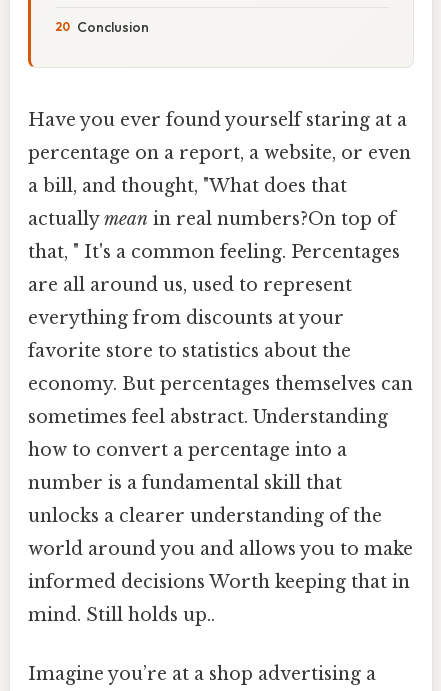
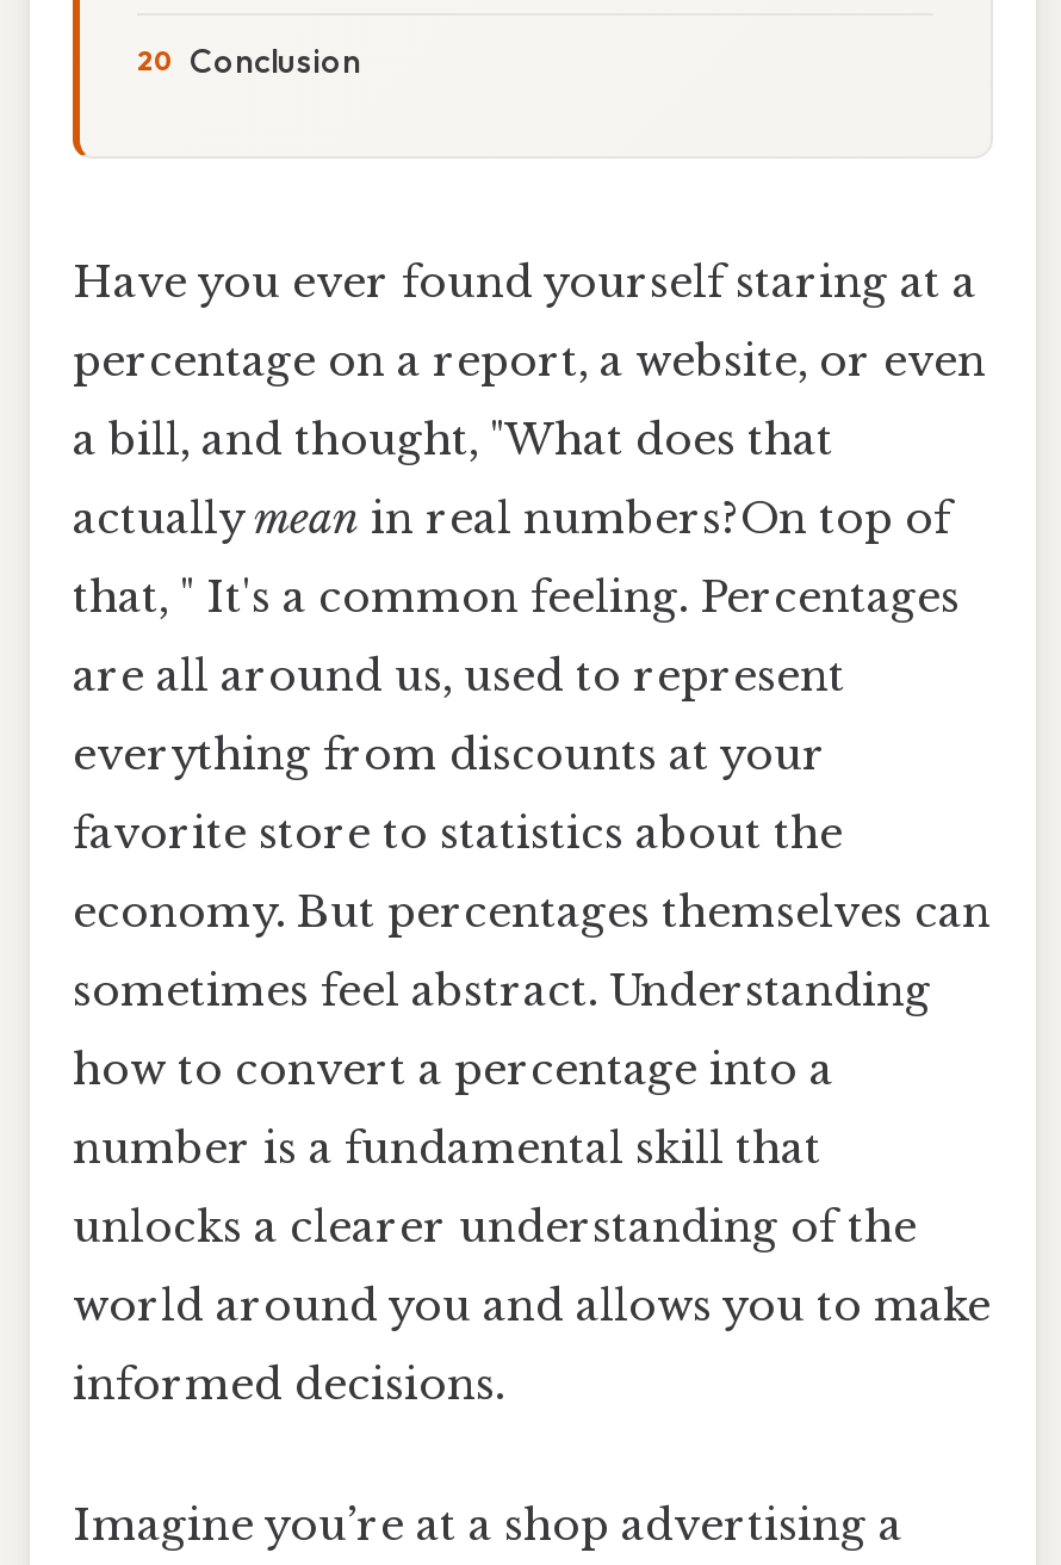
- informed decisions Worth keeping that in
- mind. Still holds up..
+ informed decisions.
